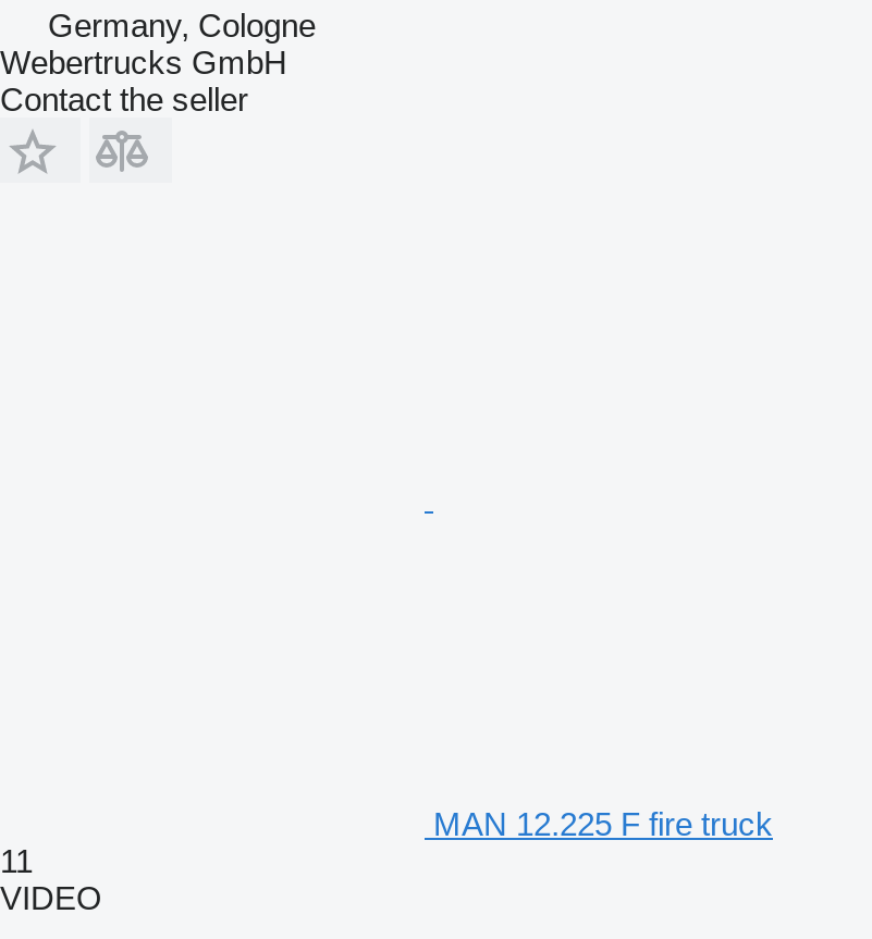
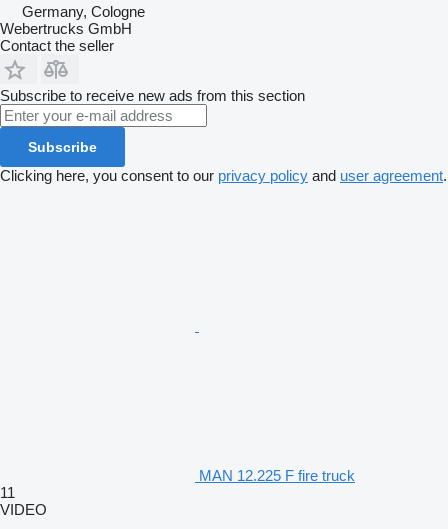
+ Subscribe to receive new ads from this section
+ Subscribe
+ Clicking here, you consent to our privacy policy and user agreement.
